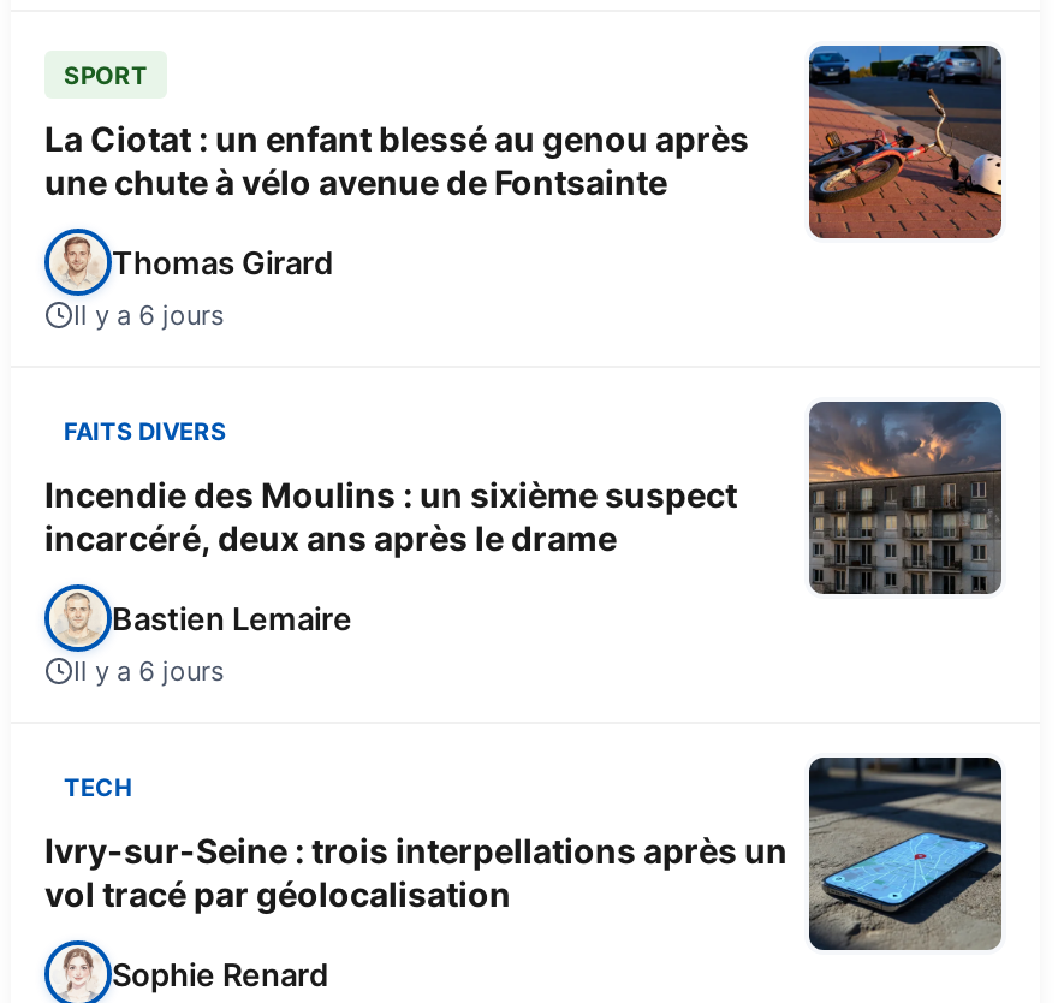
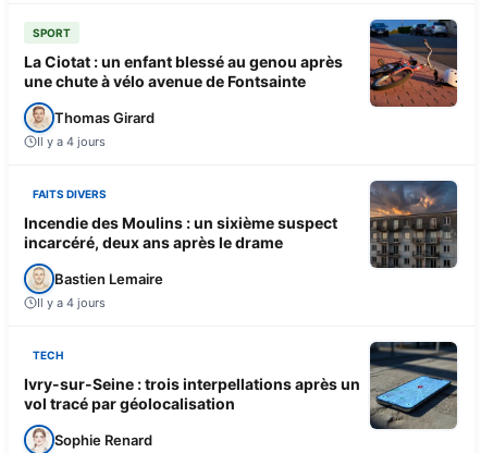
- Il y a 6 jours
+ Il y a 4 jours

- Il y a 6 jours
+ Il y a 4 jours
